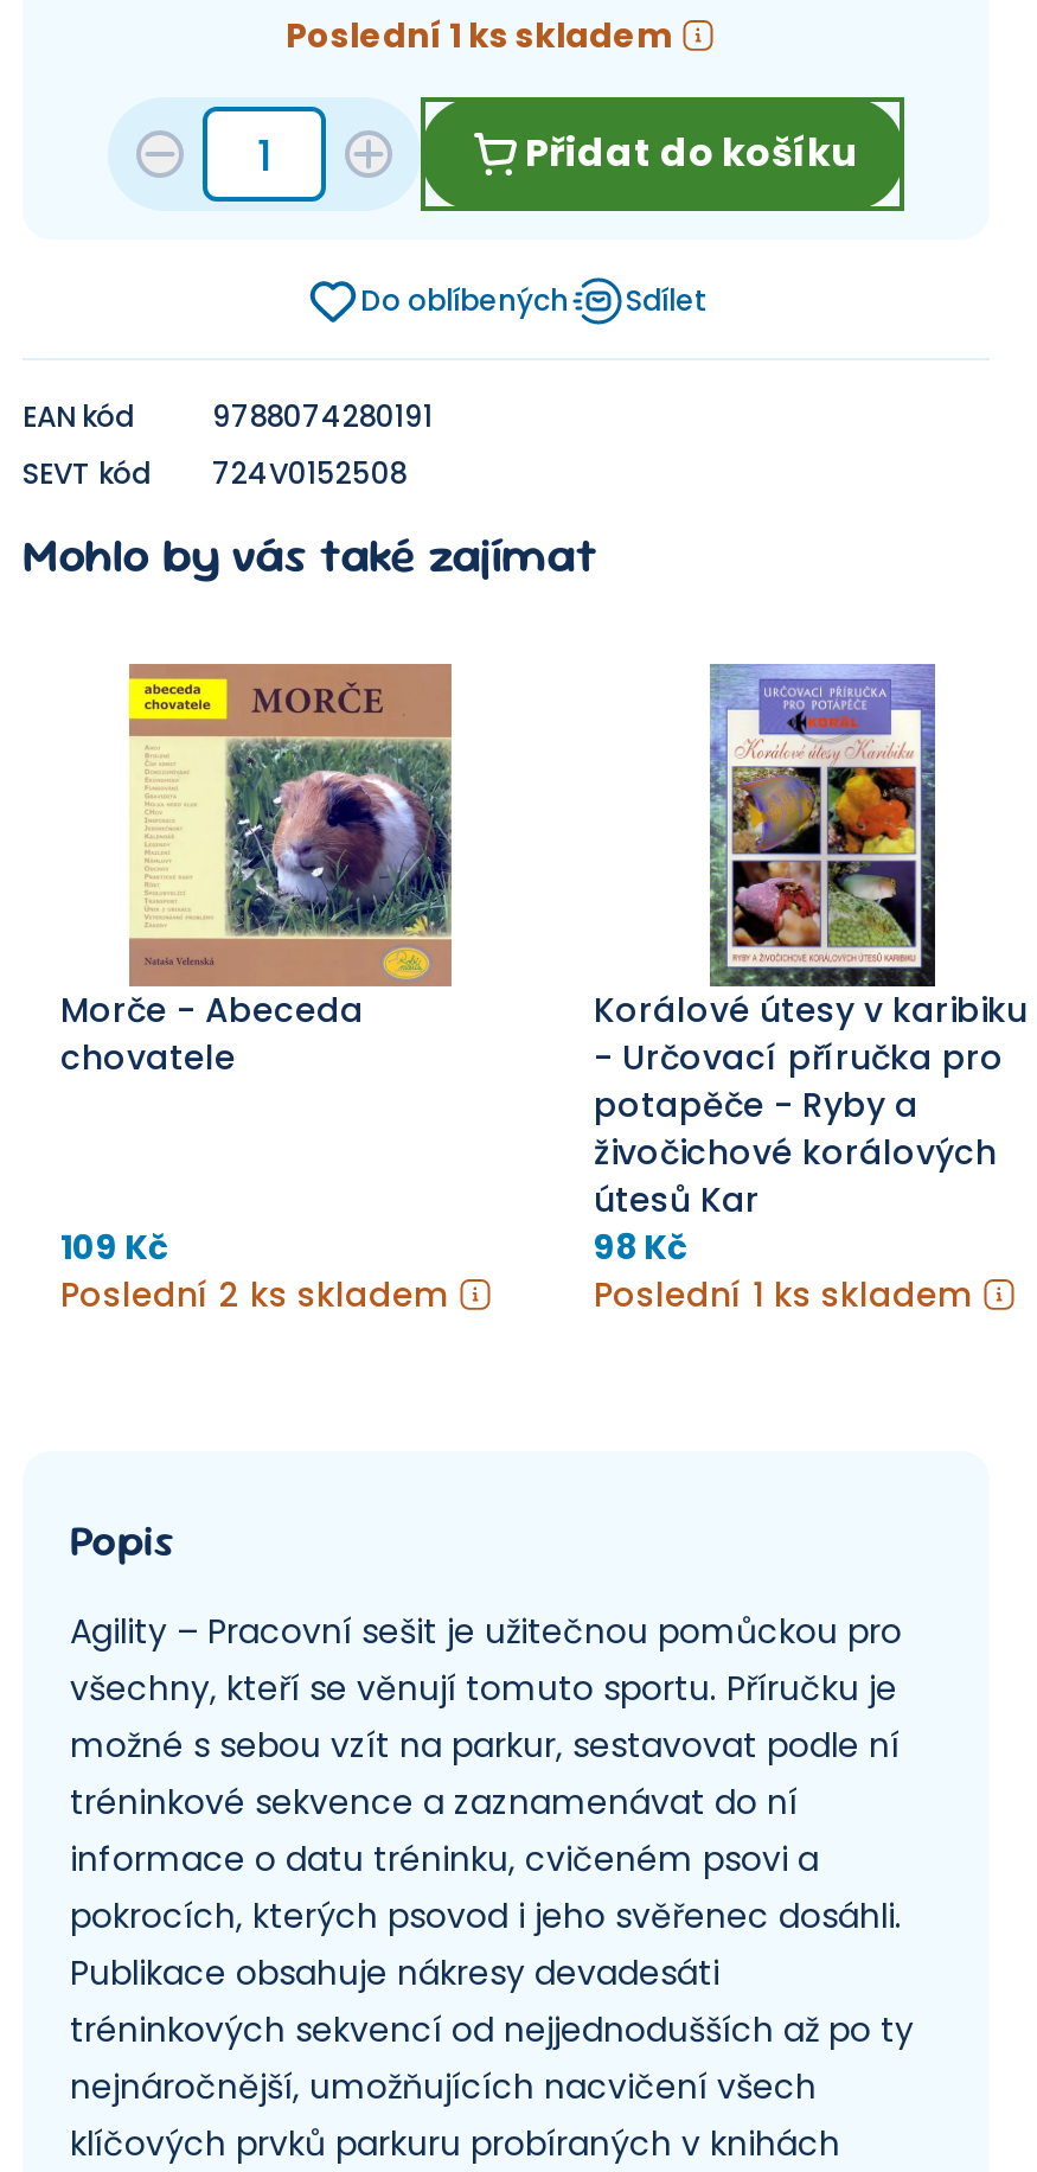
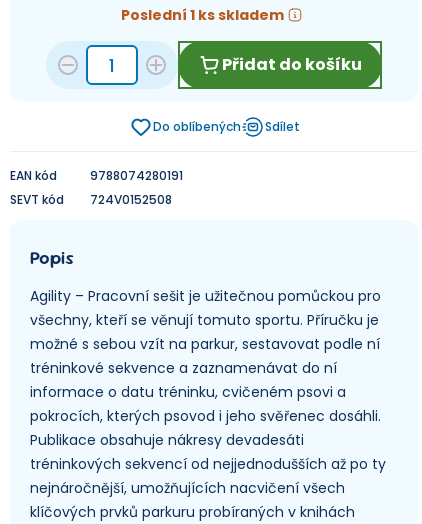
- Mohlo by vás také zajímat

- [image]
- Morče - Abeceda
- chovatele

- [image]
- Korálové útesy v karibiku
- - Určovací příručka pro
- potapěče - Ryby a
- živočichové korálových
- útesů Kar
- 98 Kč
- Poslední 1 ks skladem

- 109 Kč
- Poslední 2 ks skladem
